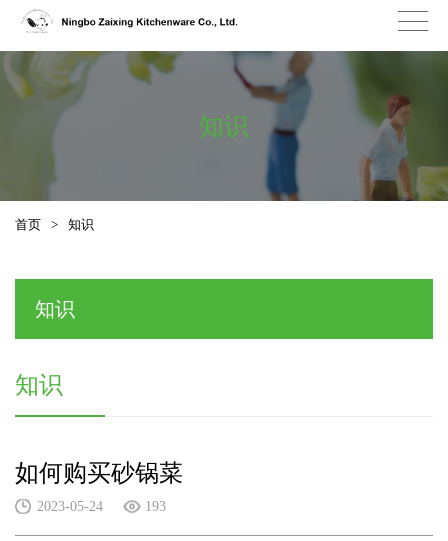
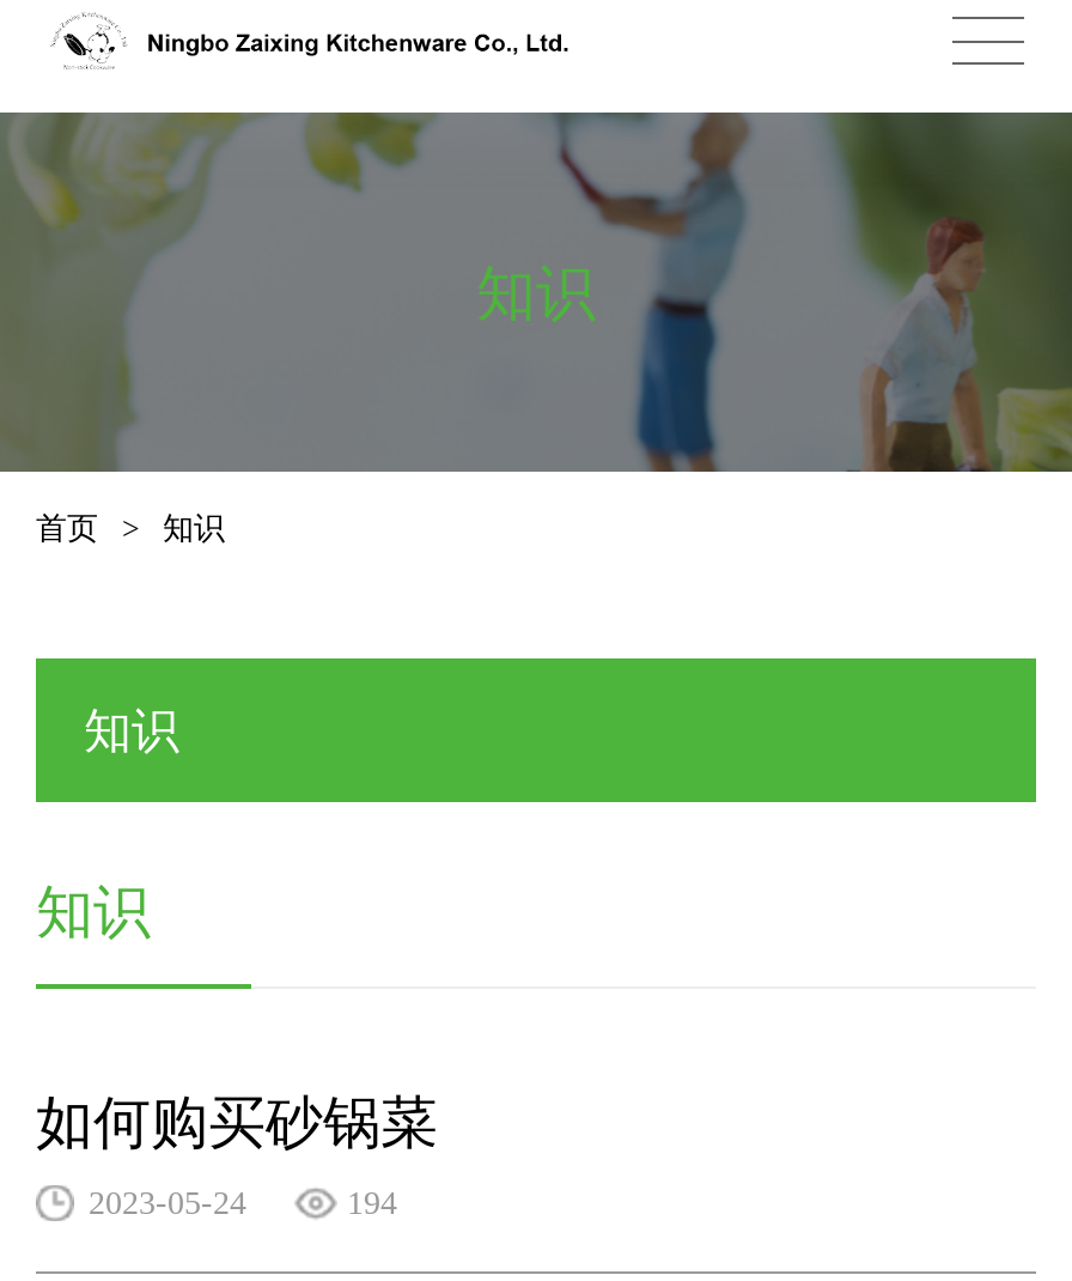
- 193
+ 194
